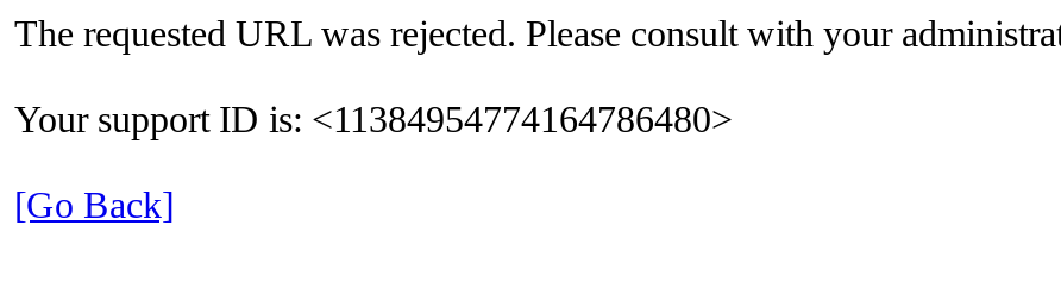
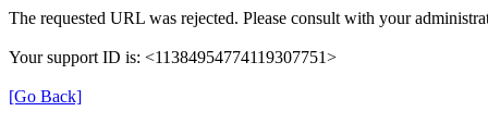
- Your support ID is: <11384954774164786480>
+ Your support ID is: <11384954774119307751>
